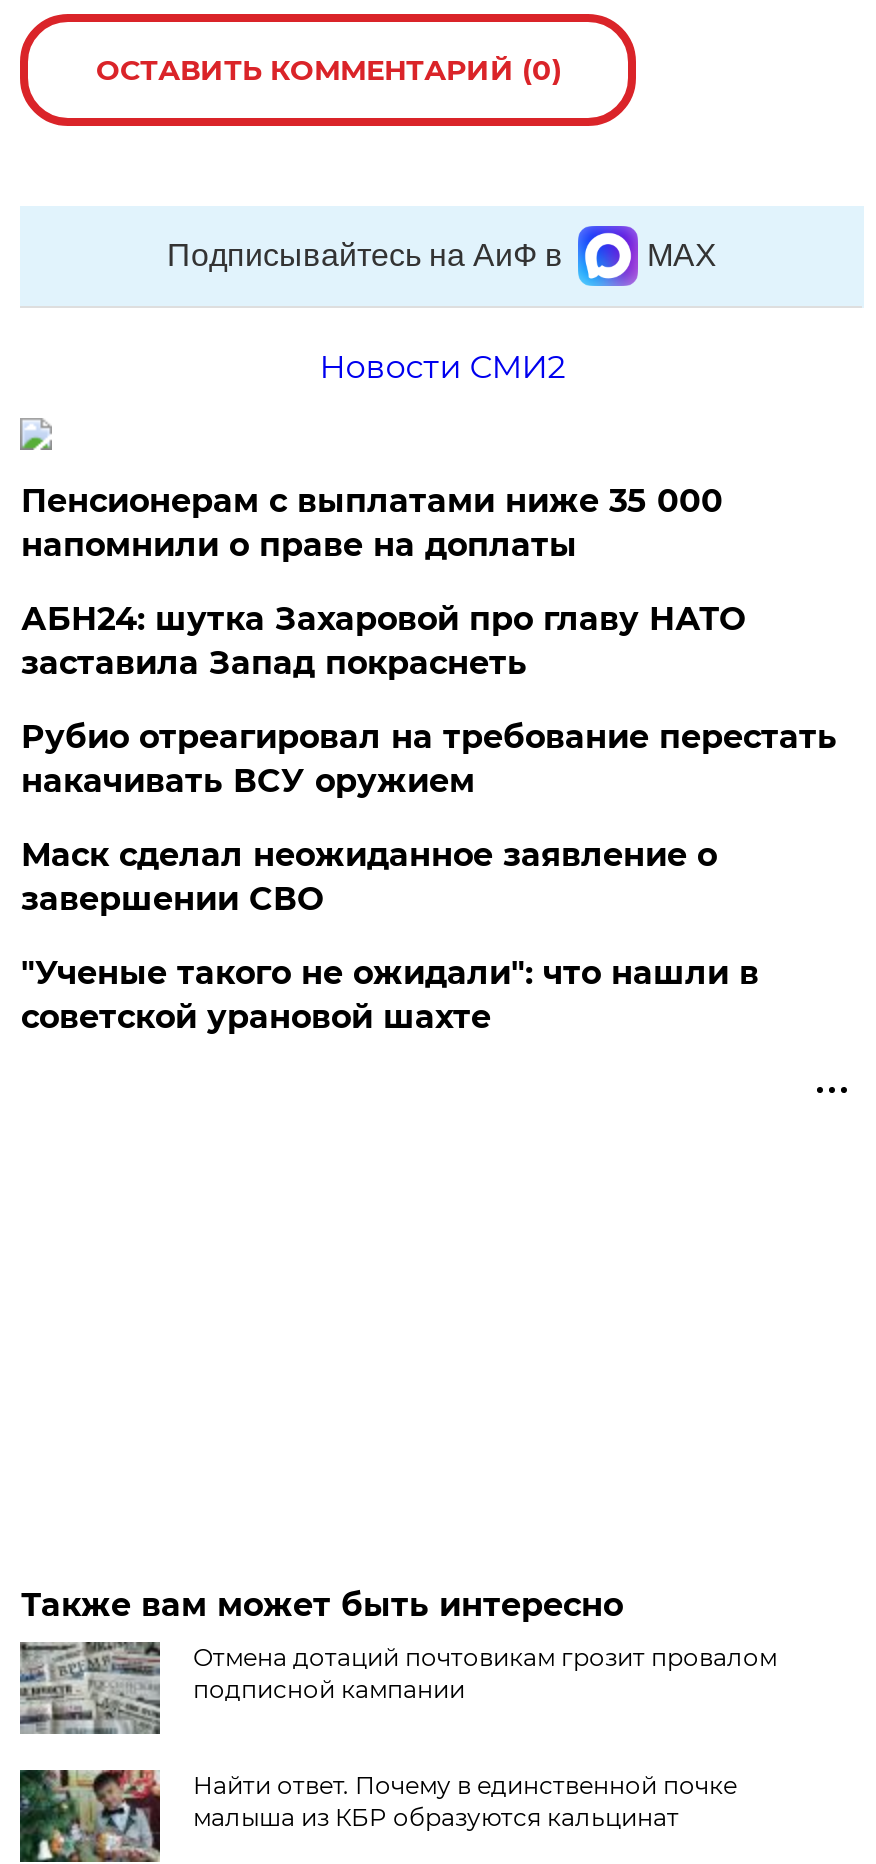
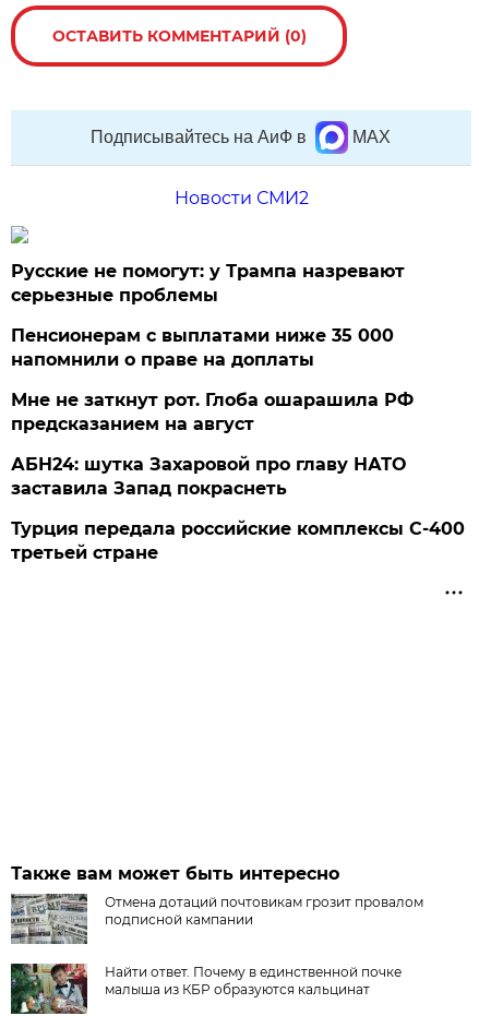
+ Русские не помогут: у Трампа назревают
+ серьезные проблемы

moved down: Пенсионерам с выплатами ниже 35 000 | напомнили о праве на доплаты

+ Мне не заткнут рот. Глоба ошарашила РФ
+ предсказанием на август

moved down: АБН24: шутка Захаровой про главу НАТО | заставила Запад покраснеть

- Рубио отреагировал на требование перестать
- накачивать ВСУ оружием
- Маск сделал неожиданное заявление о
- завершении СВО
- "Ученые такого не ожидали": что нашли в
- советской урановой шахте
+ Турция передала российские комплексы С-400
+ третьей стране
